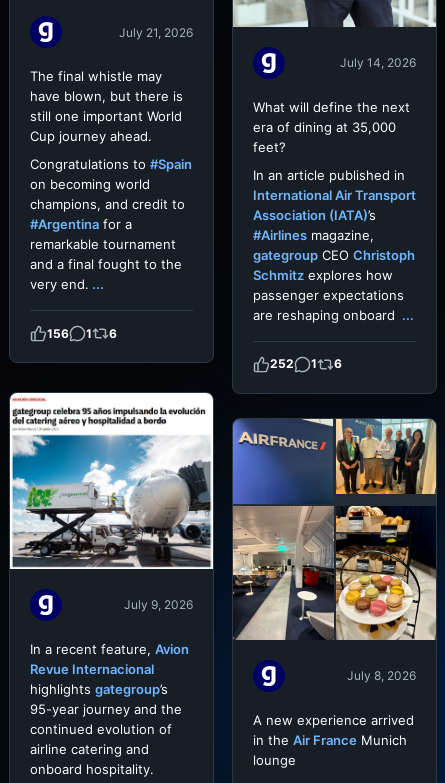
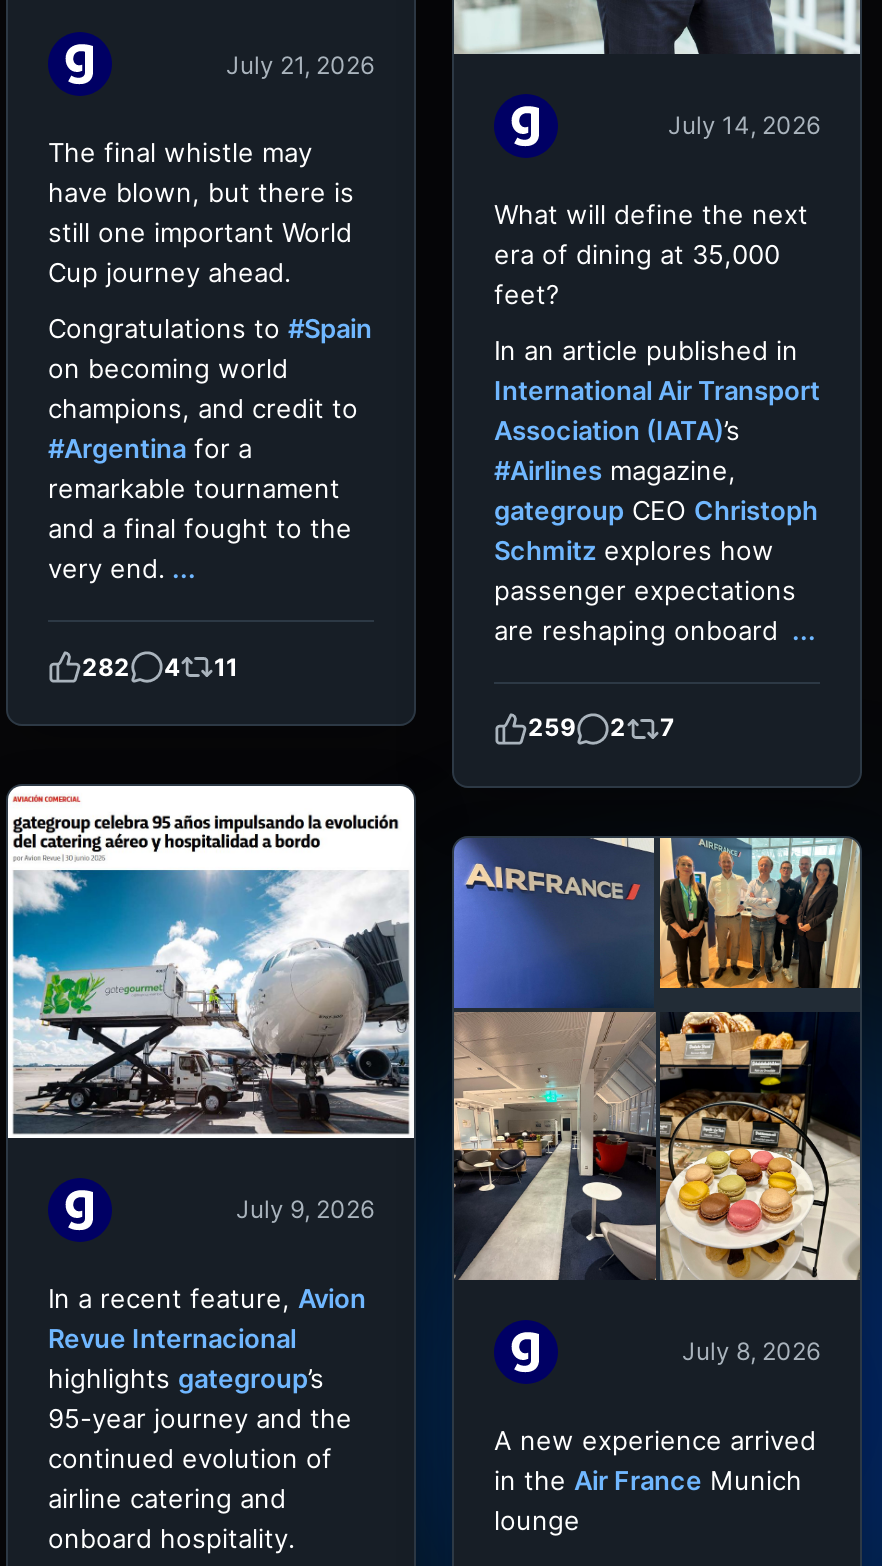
- 156
+ 282

- 1
+ 4

- 6
+ 11

- 252
+ 259

- 1
+ 2

- 6
+ 7
